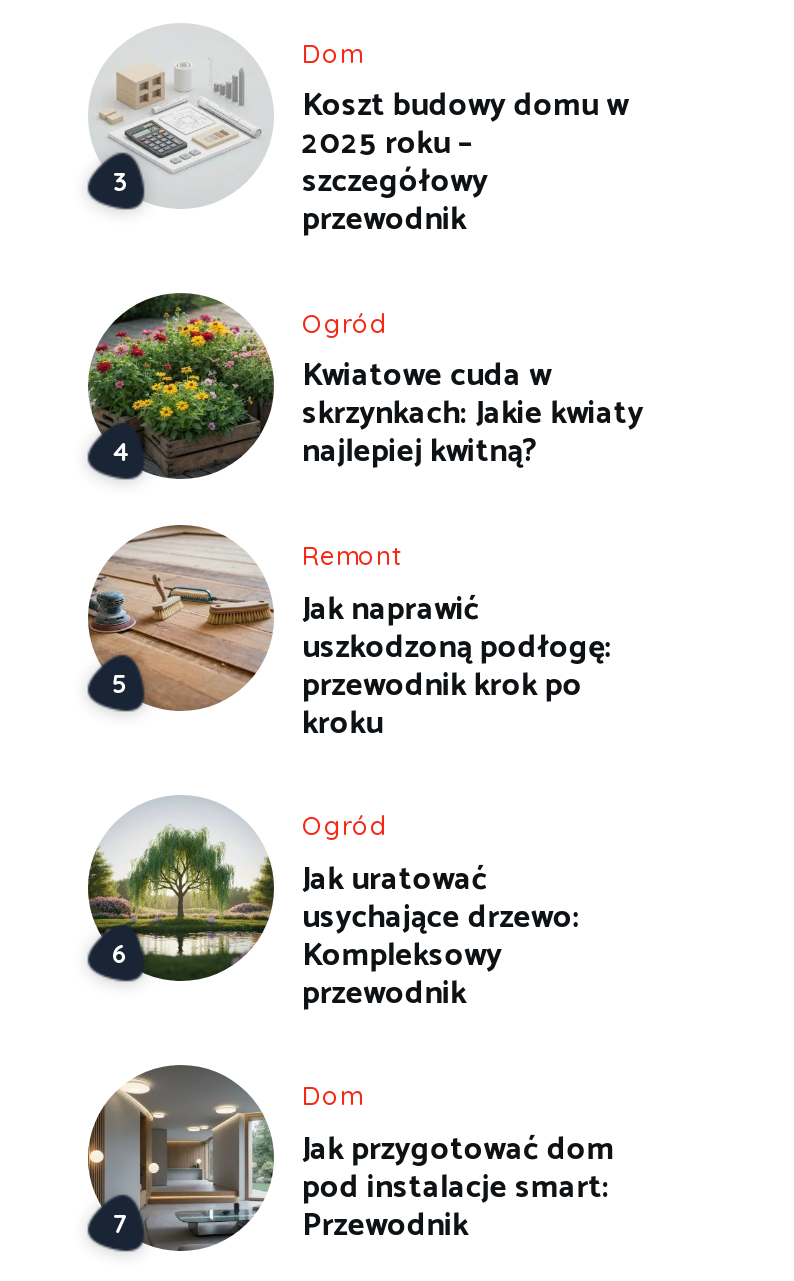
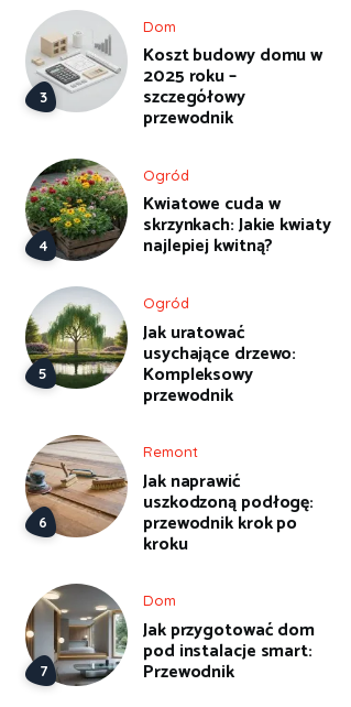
moved down: [image] | Remont | Jak naprawić | uszkodzoną podłogę: | przewodnik krok po | kroku

moved up: [image] | Ogród | Jak uratować | usychające drzewo: | Kompleksowy | przewodnik
